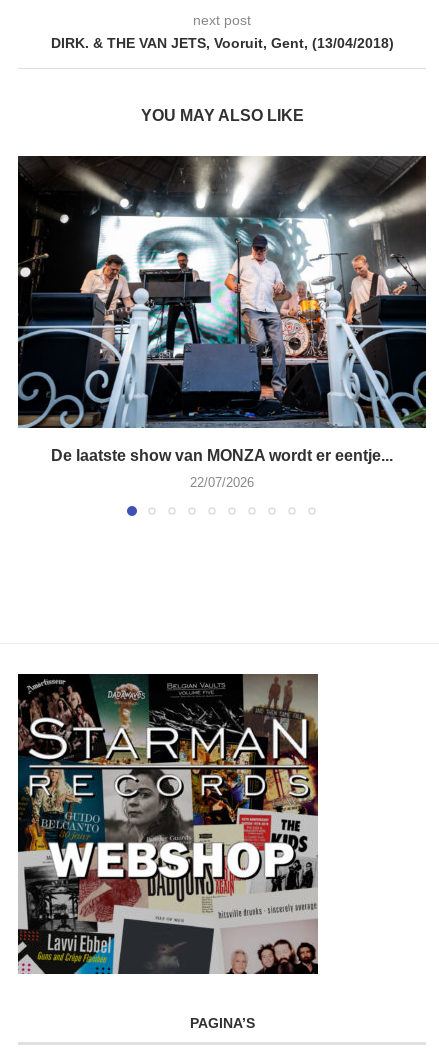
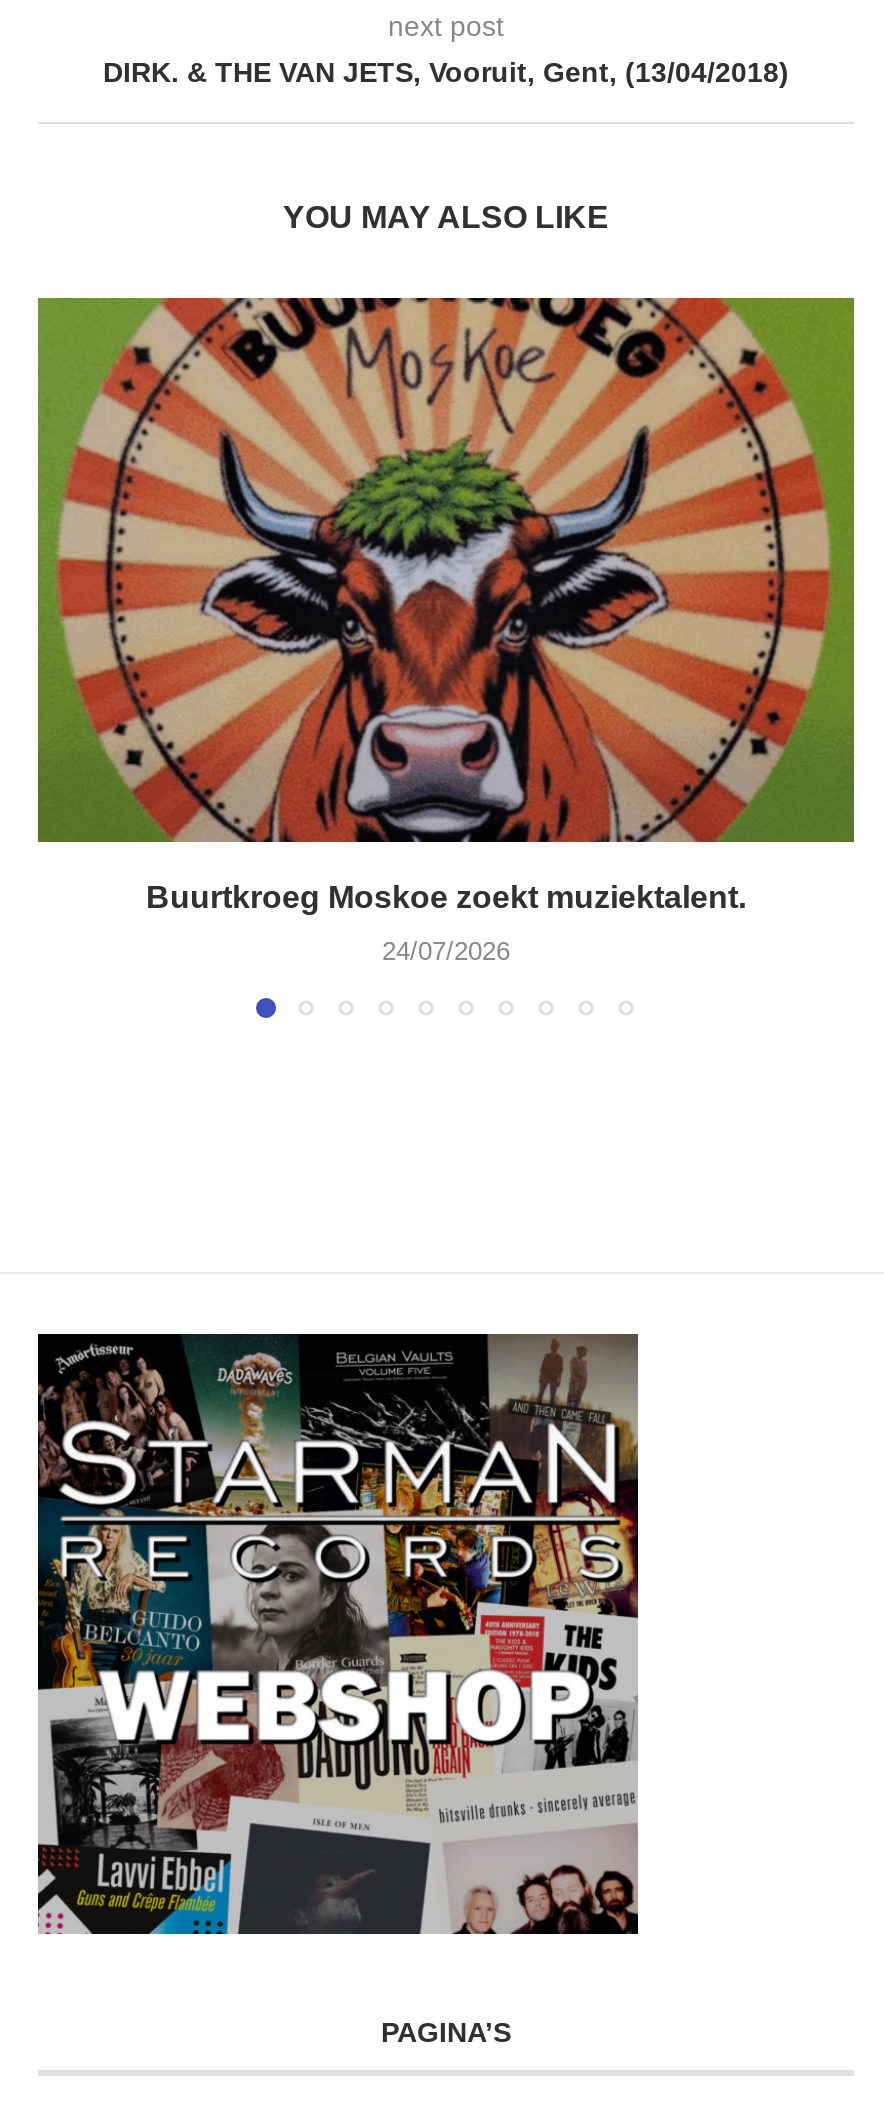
- [image]
- De laatste show van MONZA wordt er eentje...
+ [image]
+ Buurtkroeg Moskoe zoekt muziektalent.

- 22/07/2026
+ 24/07/2026
